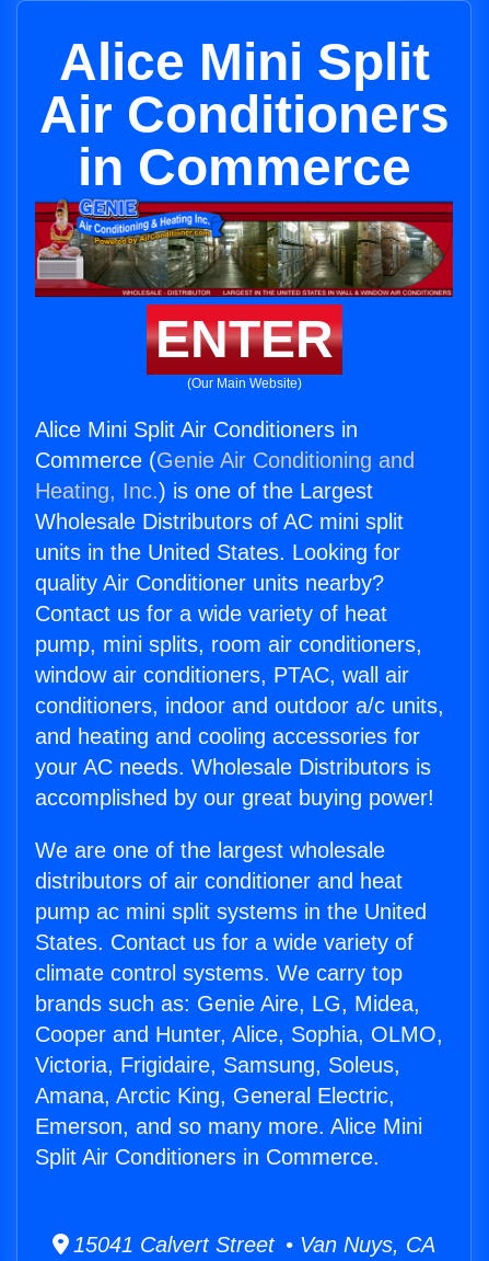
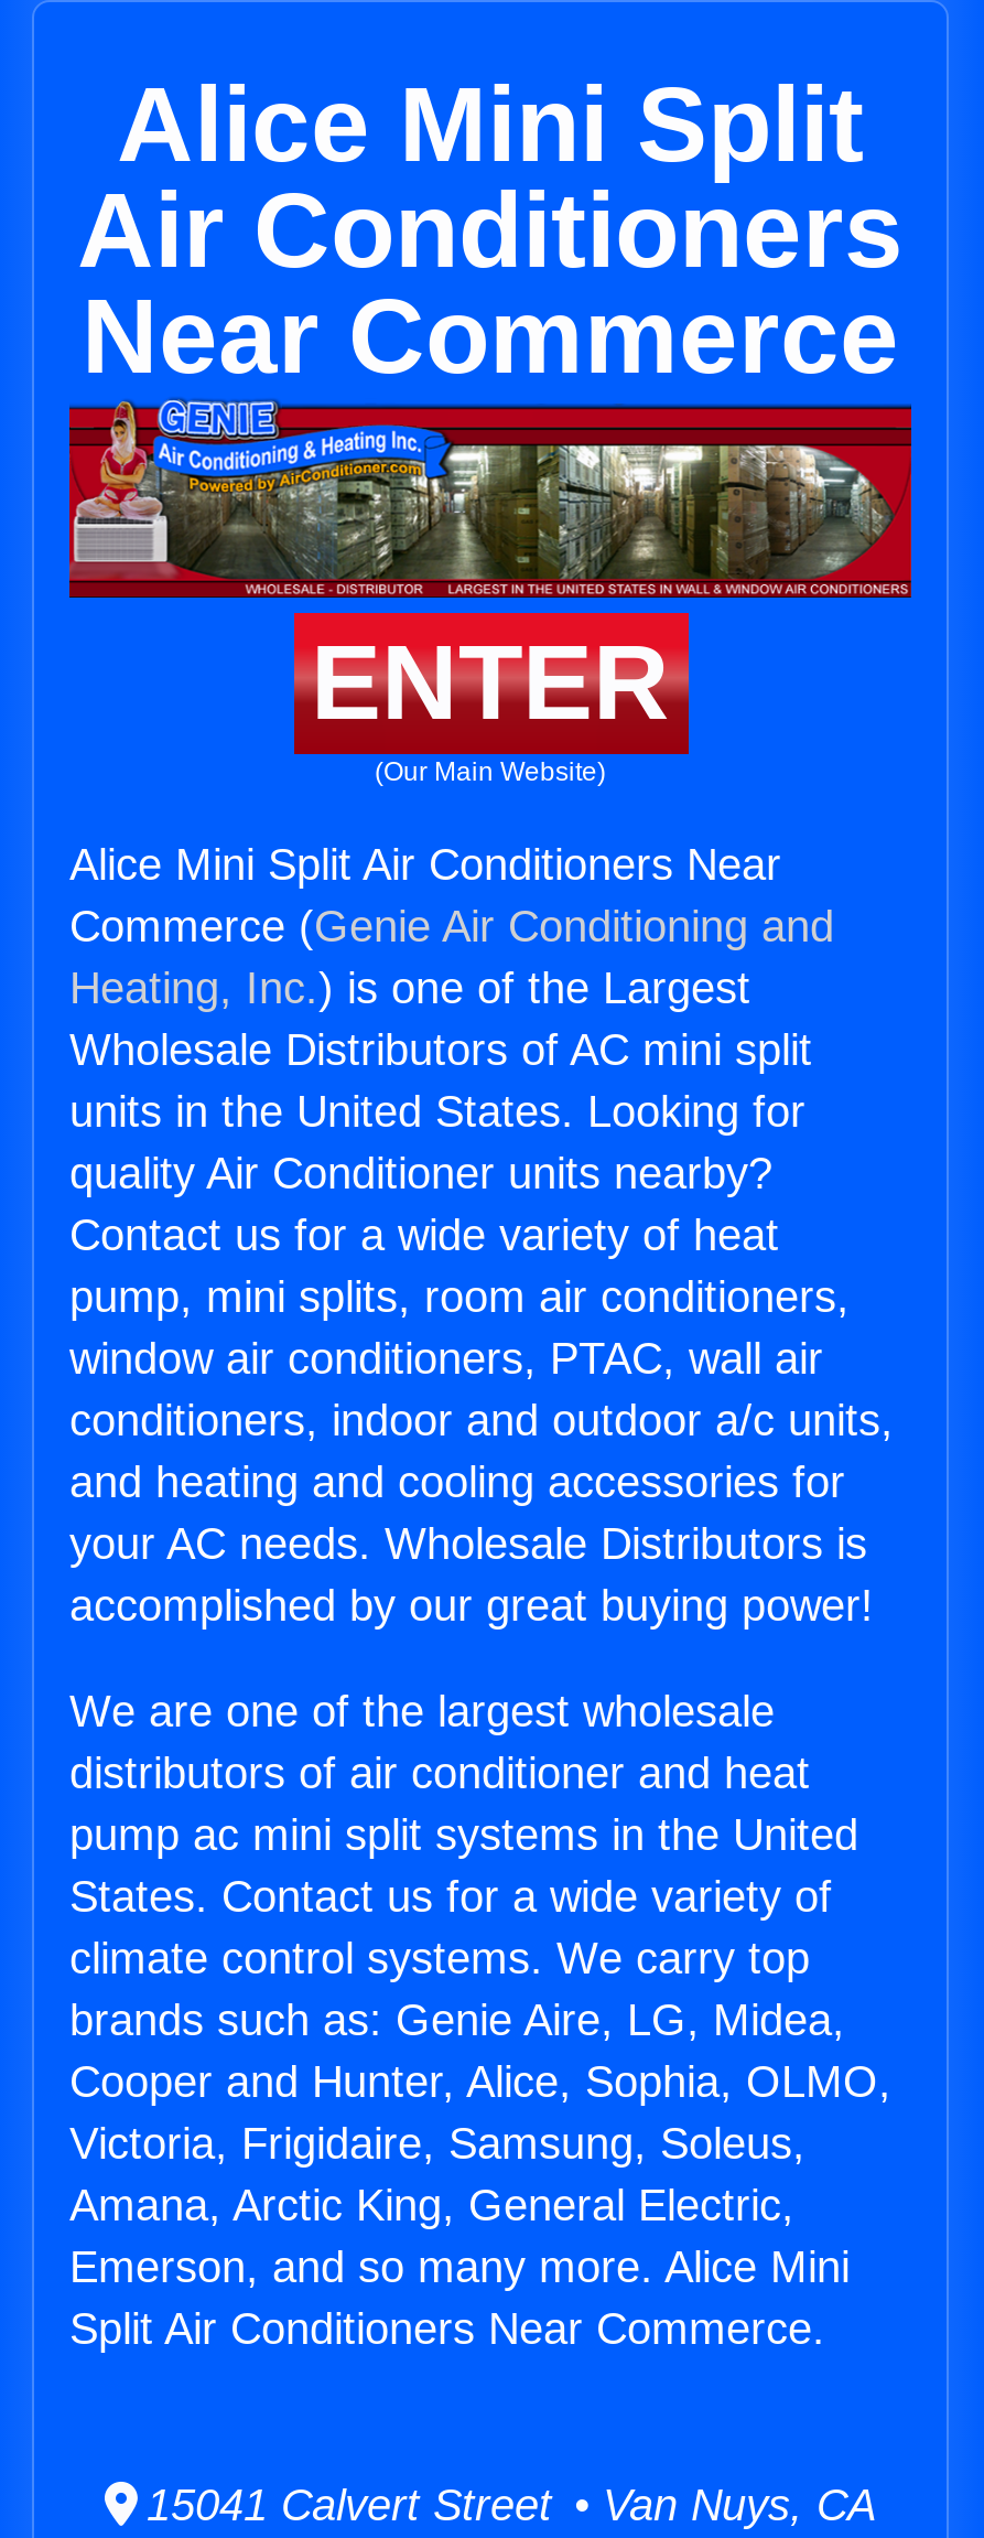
- in Commerce
+ Near Commerce

- Alice Mini Split Air Conditioners in
+ Alice Mini Split Air Conditioners Near

- Split Air Conditioners in Commerce.
+ Split Air Conditioners Near Commerce.
